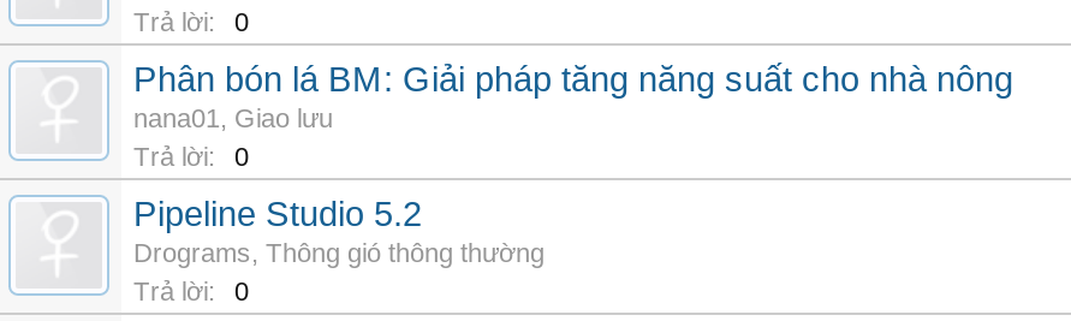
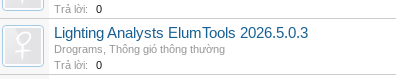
- Phân bón lá BM: Giải pháp tăng năng suất cho nhà nông
- nana01, Giao lưu
- Trả lời:
- 0
- Pipeline Studio 5.2
+ Lighting Analysts ElumTools 2026.5.0.3
